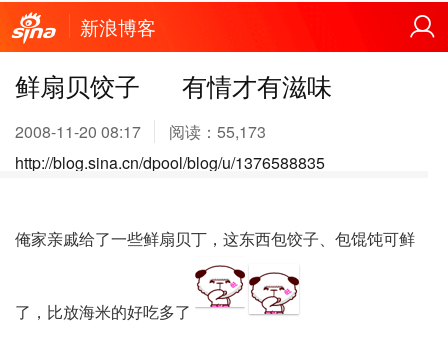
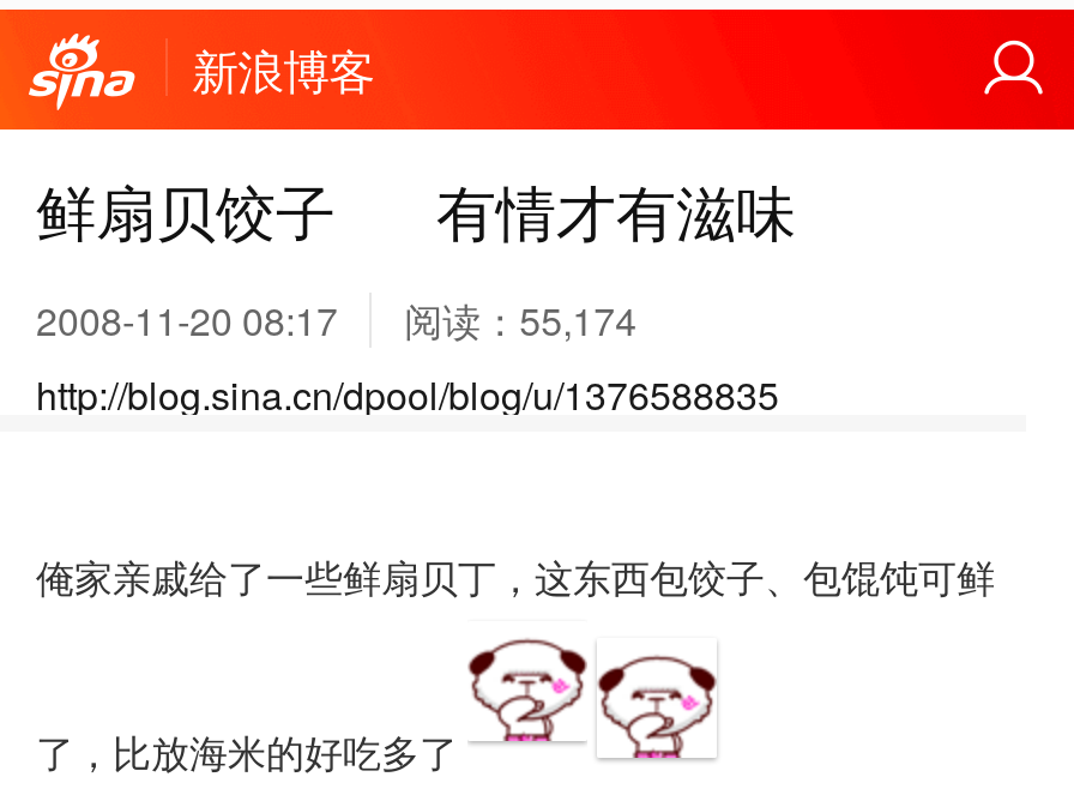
- 2008-11-20 08:17 阅读：55,173
+ 2008-11-20 08:17 阅读：55,174
